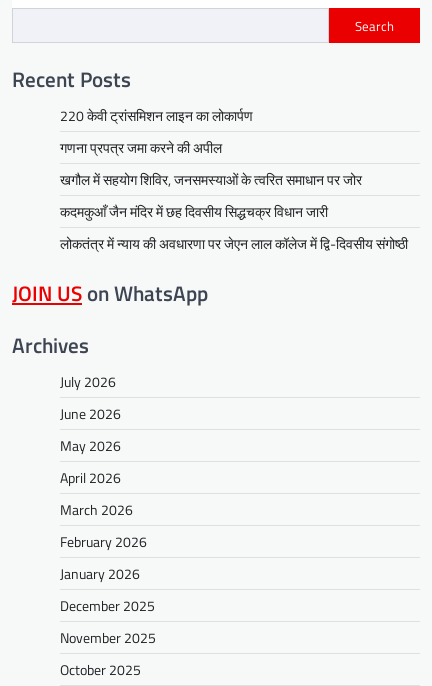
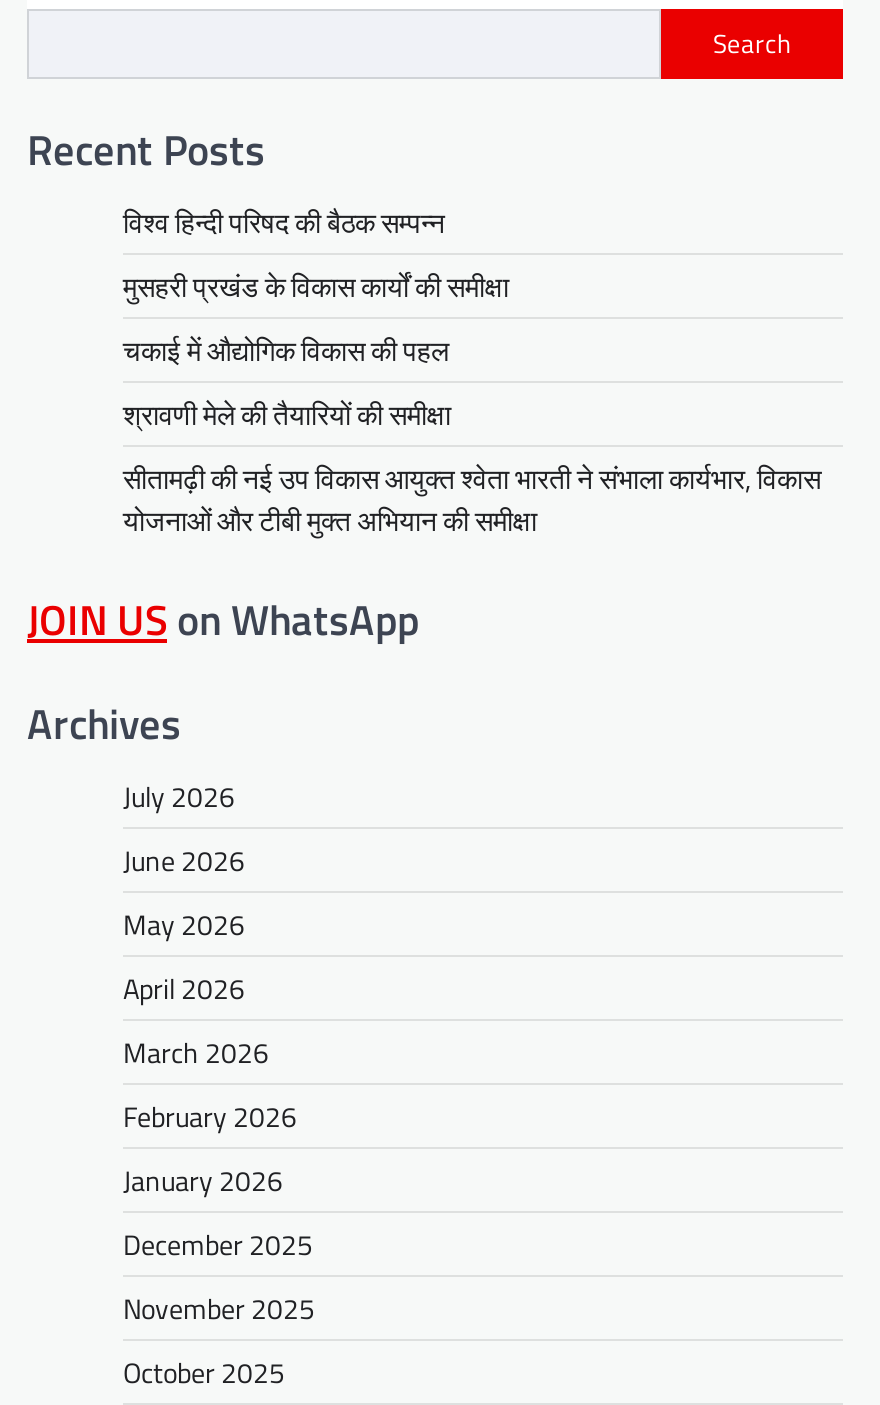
- 220 केवी ट्रांसमिशन लाइन का लोकार्पण
+ विश्व हिन्दी परिषद की बैठक सम्पन्न

- गणना प्रपत्र जमा करने की अपील
+ मुसहरी प्रखंड के विकास कार्यों की समीक्षा

- खगौल में सहयोग शिविर, जनसमस्याओं के त्वरित समाधान पर जोर
+ चकाई में औद्योगिक विकास की पहल

- कदमकुआँ जैन मंदिर में छह दिवसीय सिद्धचक्र विधान जारी
+ श्रावणी मेले की तैयारियों की समीक्षा

- लोकतंत्र में न्याय की अवधारणा पर जेएन लाल कॉलेज में द्वि-दिवसीय संगोष्ठी
+ सीतामढ़ी की नई उप विकास आयुक्त श्वेता भारती ने संभाला कार्यभार, विकास
+ योजनाओं और टीबी मुक्त अभियान की समीक्षा
